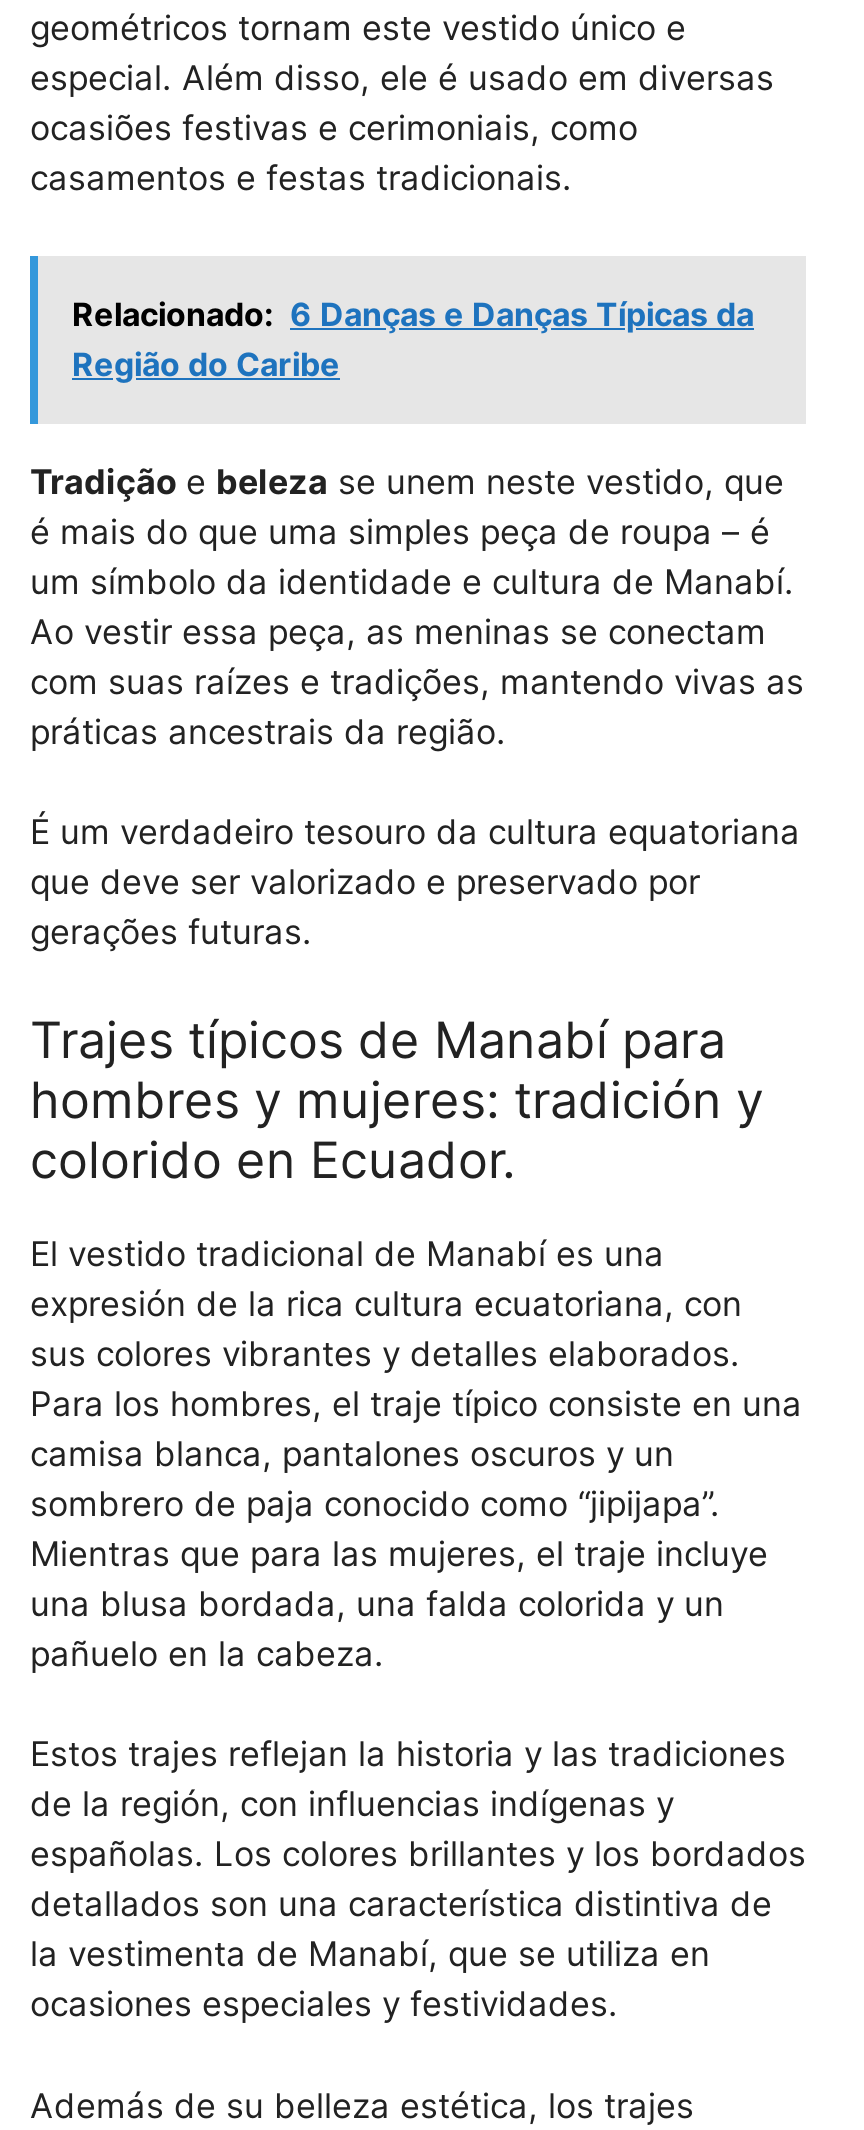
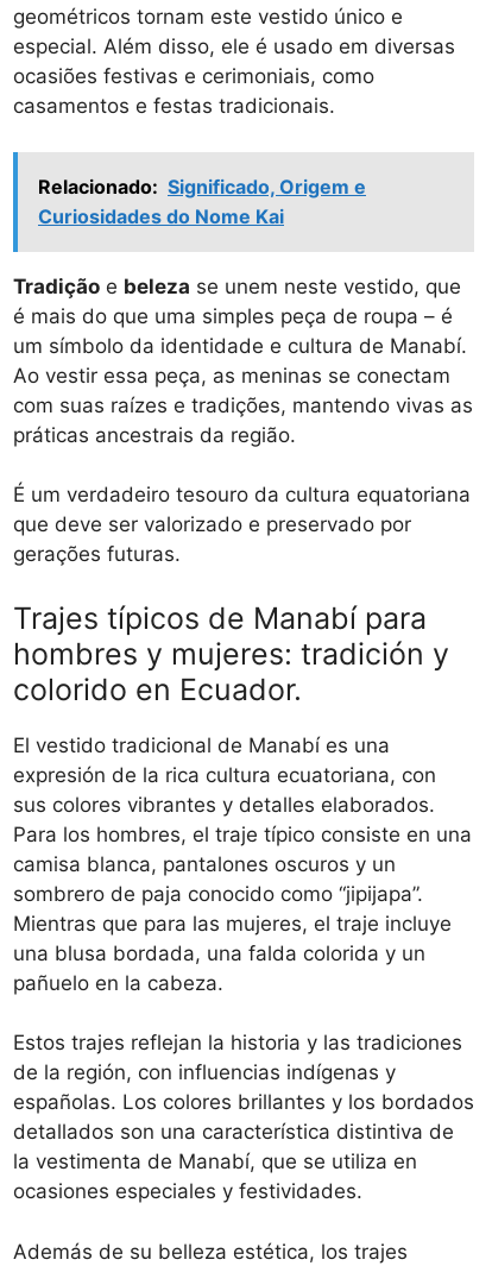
- Relacionado: 6 Danças e Danças Típicas da
- Região do Caribe
+ Relacionado: Significado, Origem e
+ Curiosidades do Nome Kai
